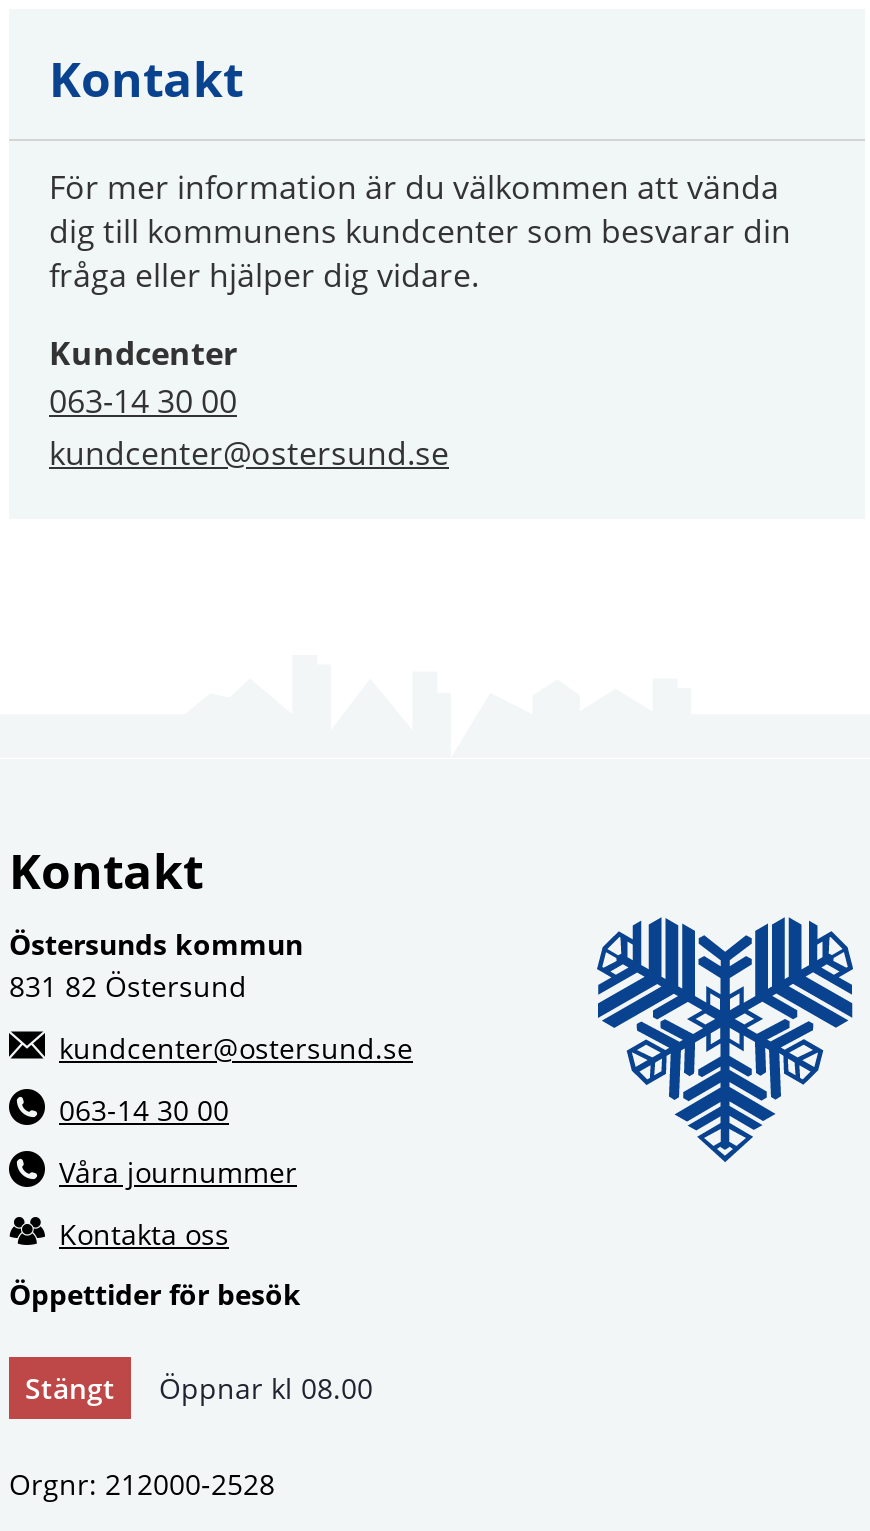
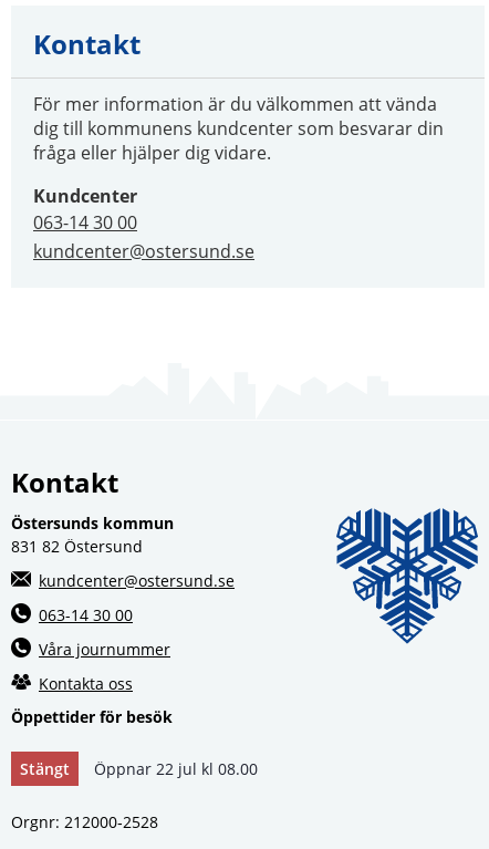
- Stängt Öppnar kl 08.00
+ Stängt Öppnar 22 jul kl 08.00
